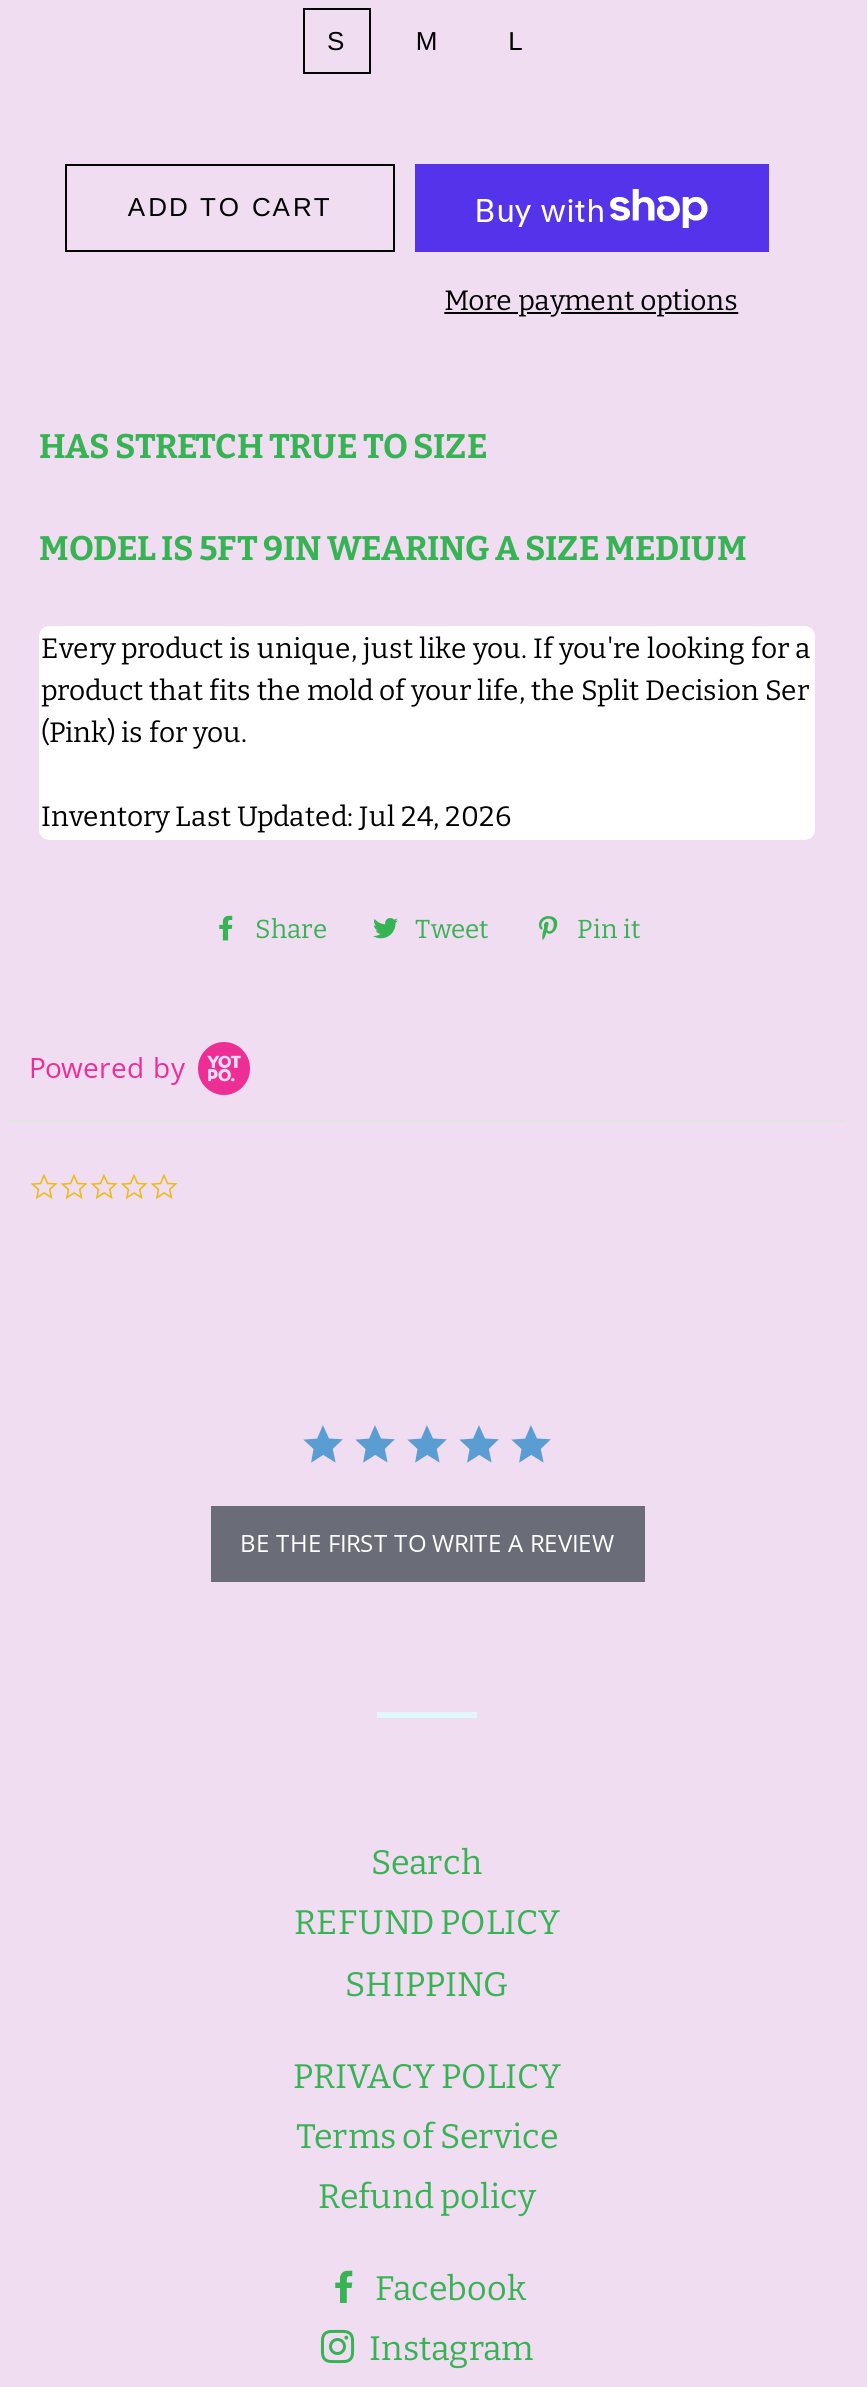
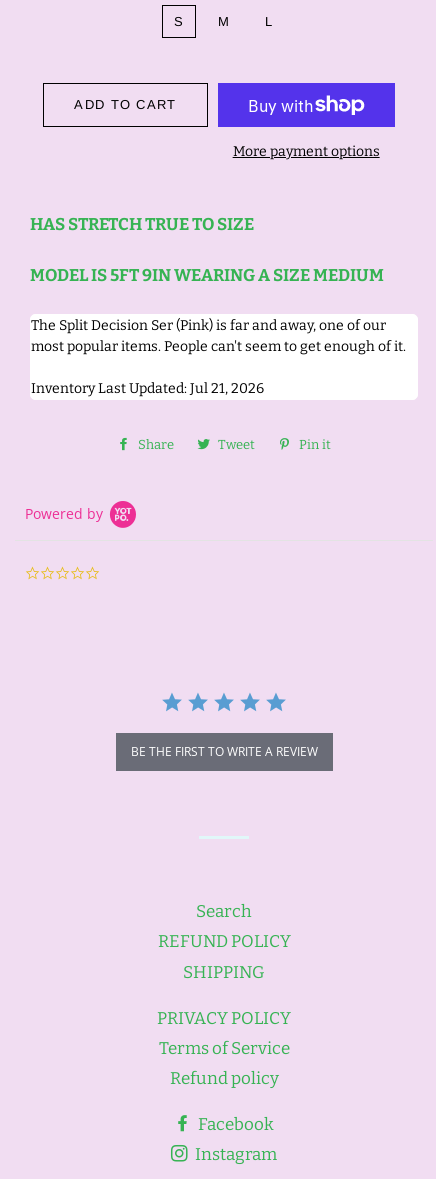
- Every product is unique, just like you. If you're looking for a
- product that fits the mold of your life, the Split Decision Ser
- (Pink) is for you.
+ The Split Decision Ser (Pink) is far and away, one of our
+ most popular items. People can't seem to get enough of it.

- Inventory Last Updated: Jul 24, 2026
+ Inventory Last Updated: Jul 21, 2026
